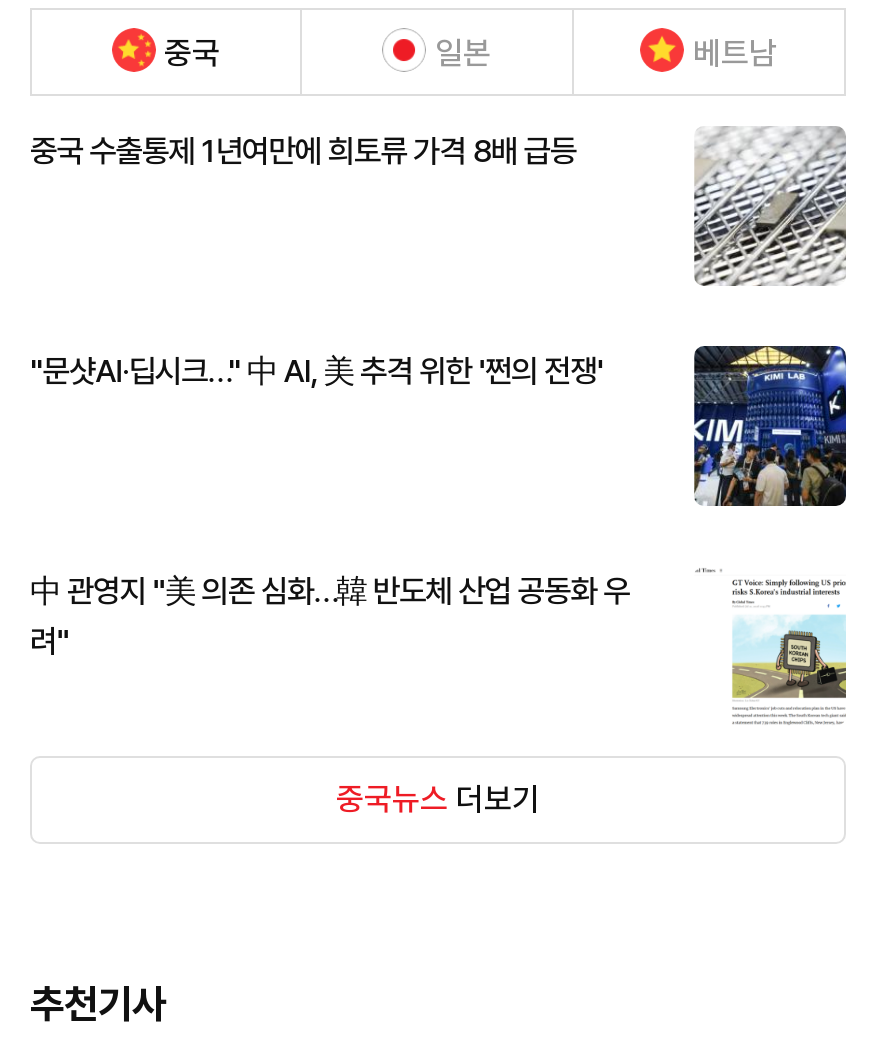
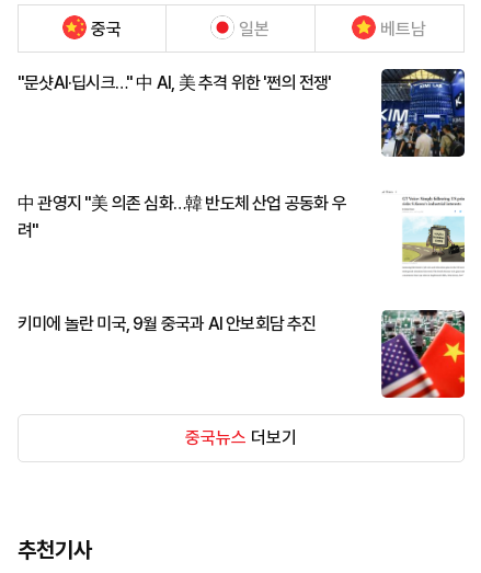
- 중국 수출통제 1년여만에 희토류 가격 8배 급등

- [image]

moved up: [image]

moved up: 中 관영지 "美 의존 심화…韓 반도체 산업 공동화 우 | 려"

+ 키미에 놀란 미국, 9월 중국과 AI 안보회담 추진

+ [image]
